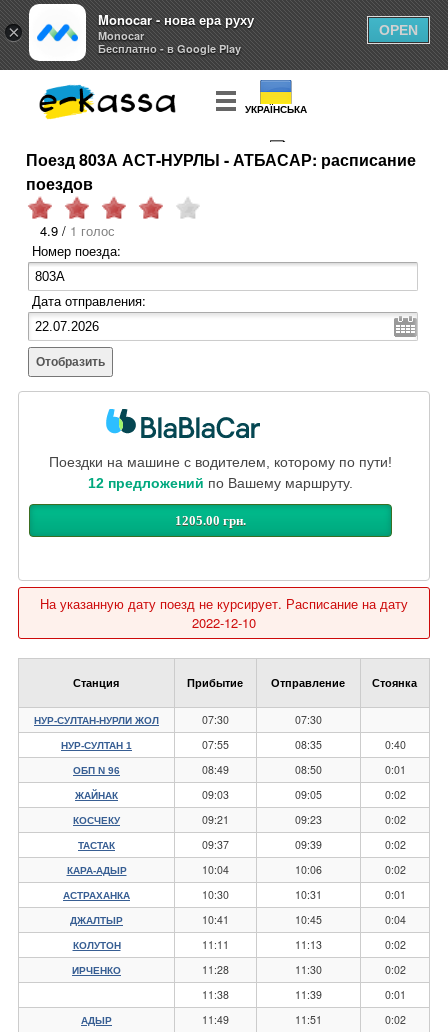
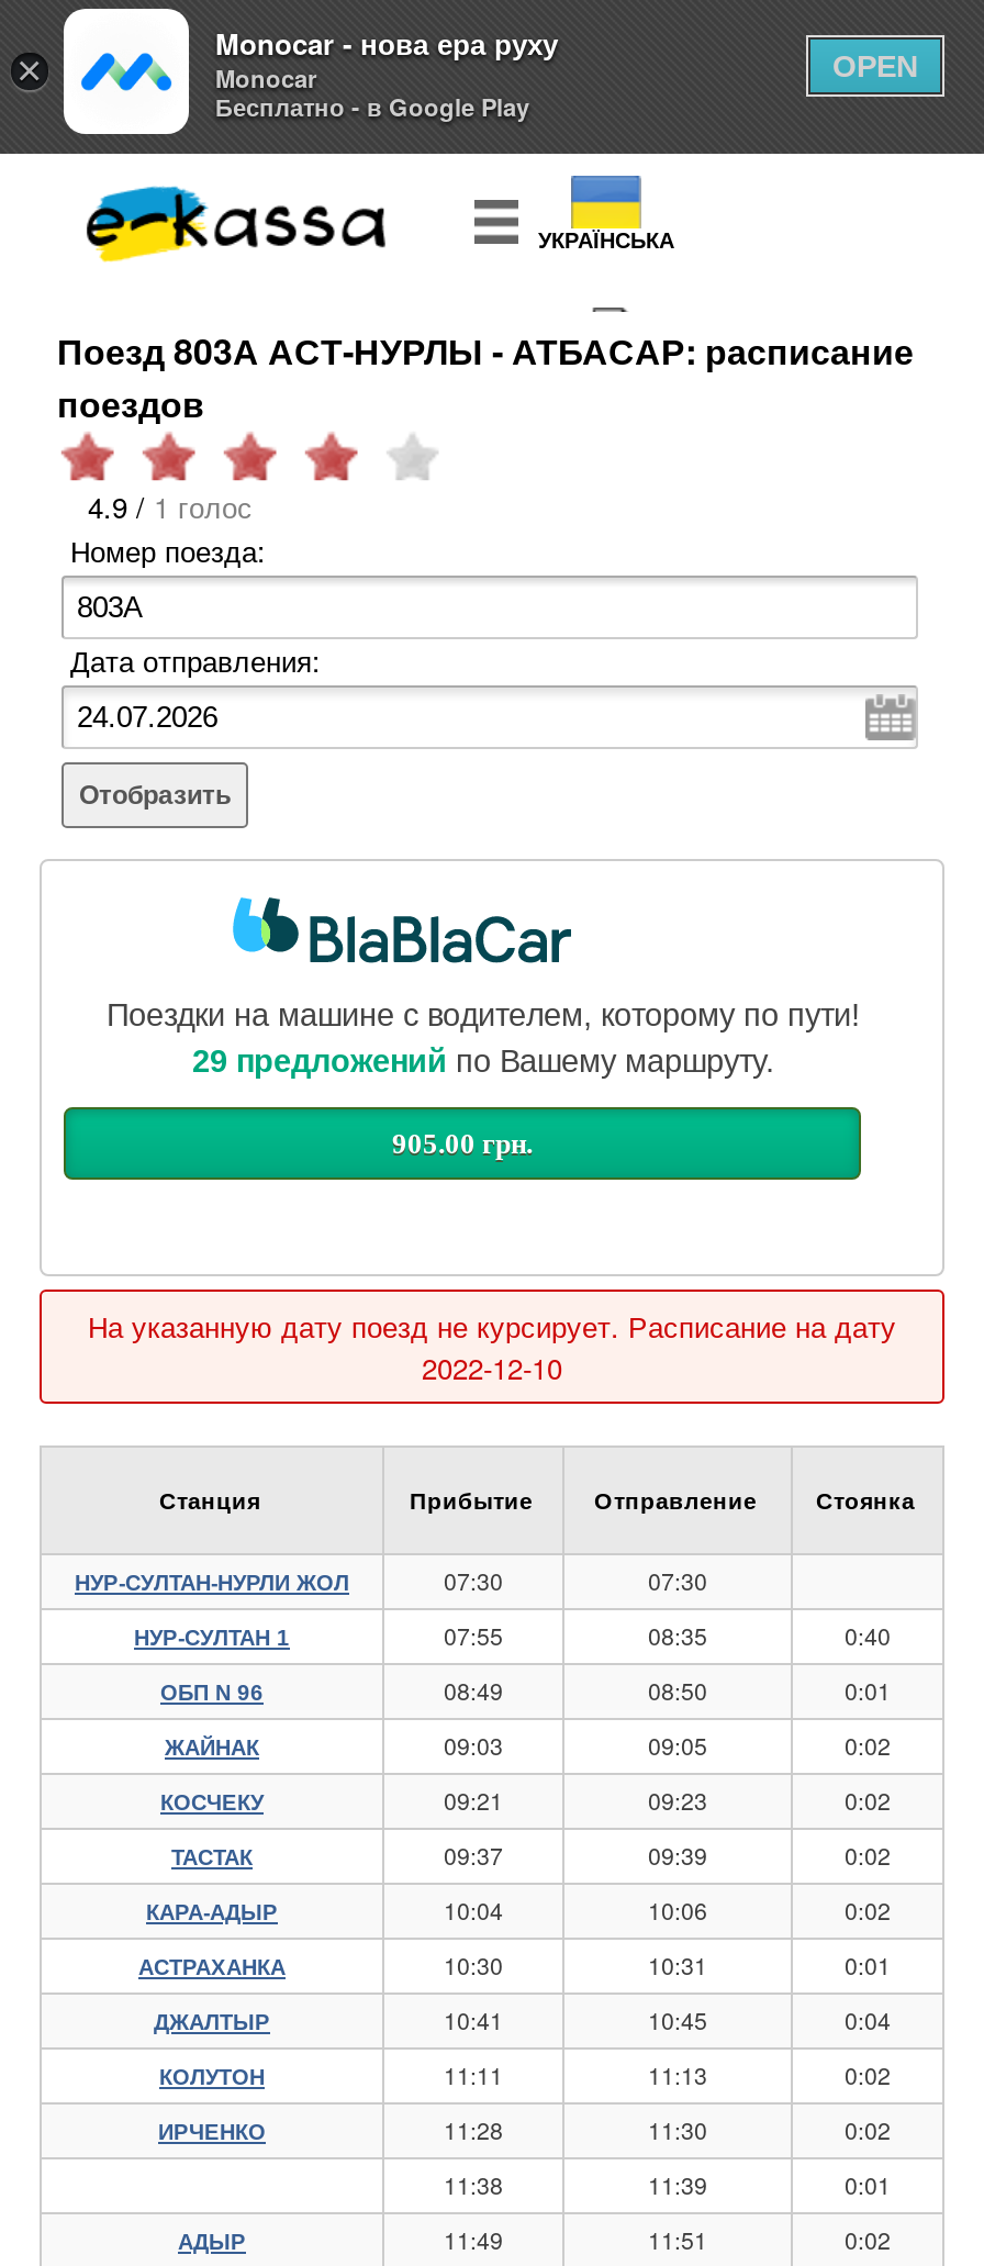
- 12 предложений по Вашему маршруту.
+ 29 предложений по Вашему маршруту.

- 1205.00 грн.
+ 905.00 грн.
